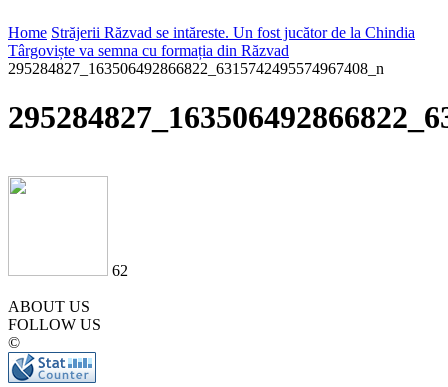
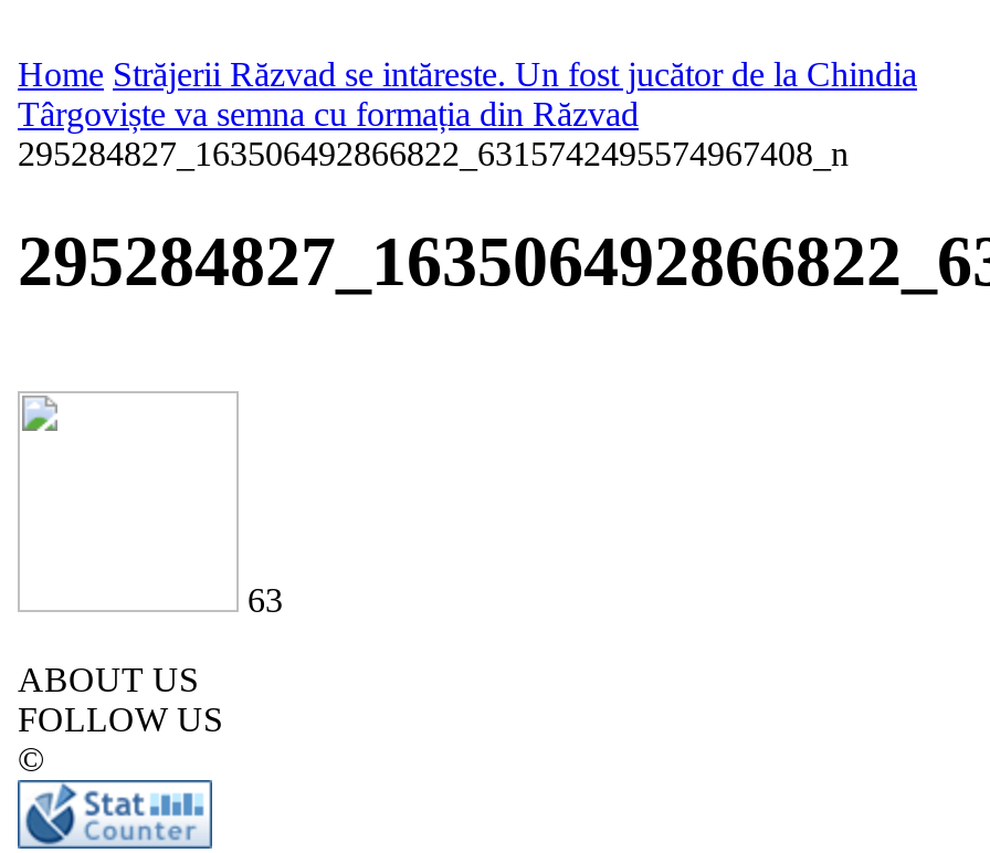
- 62
+ 63
